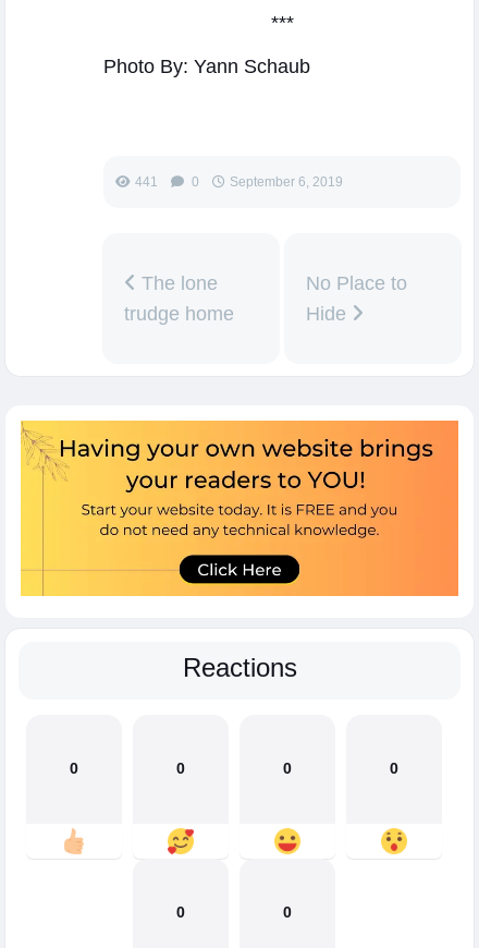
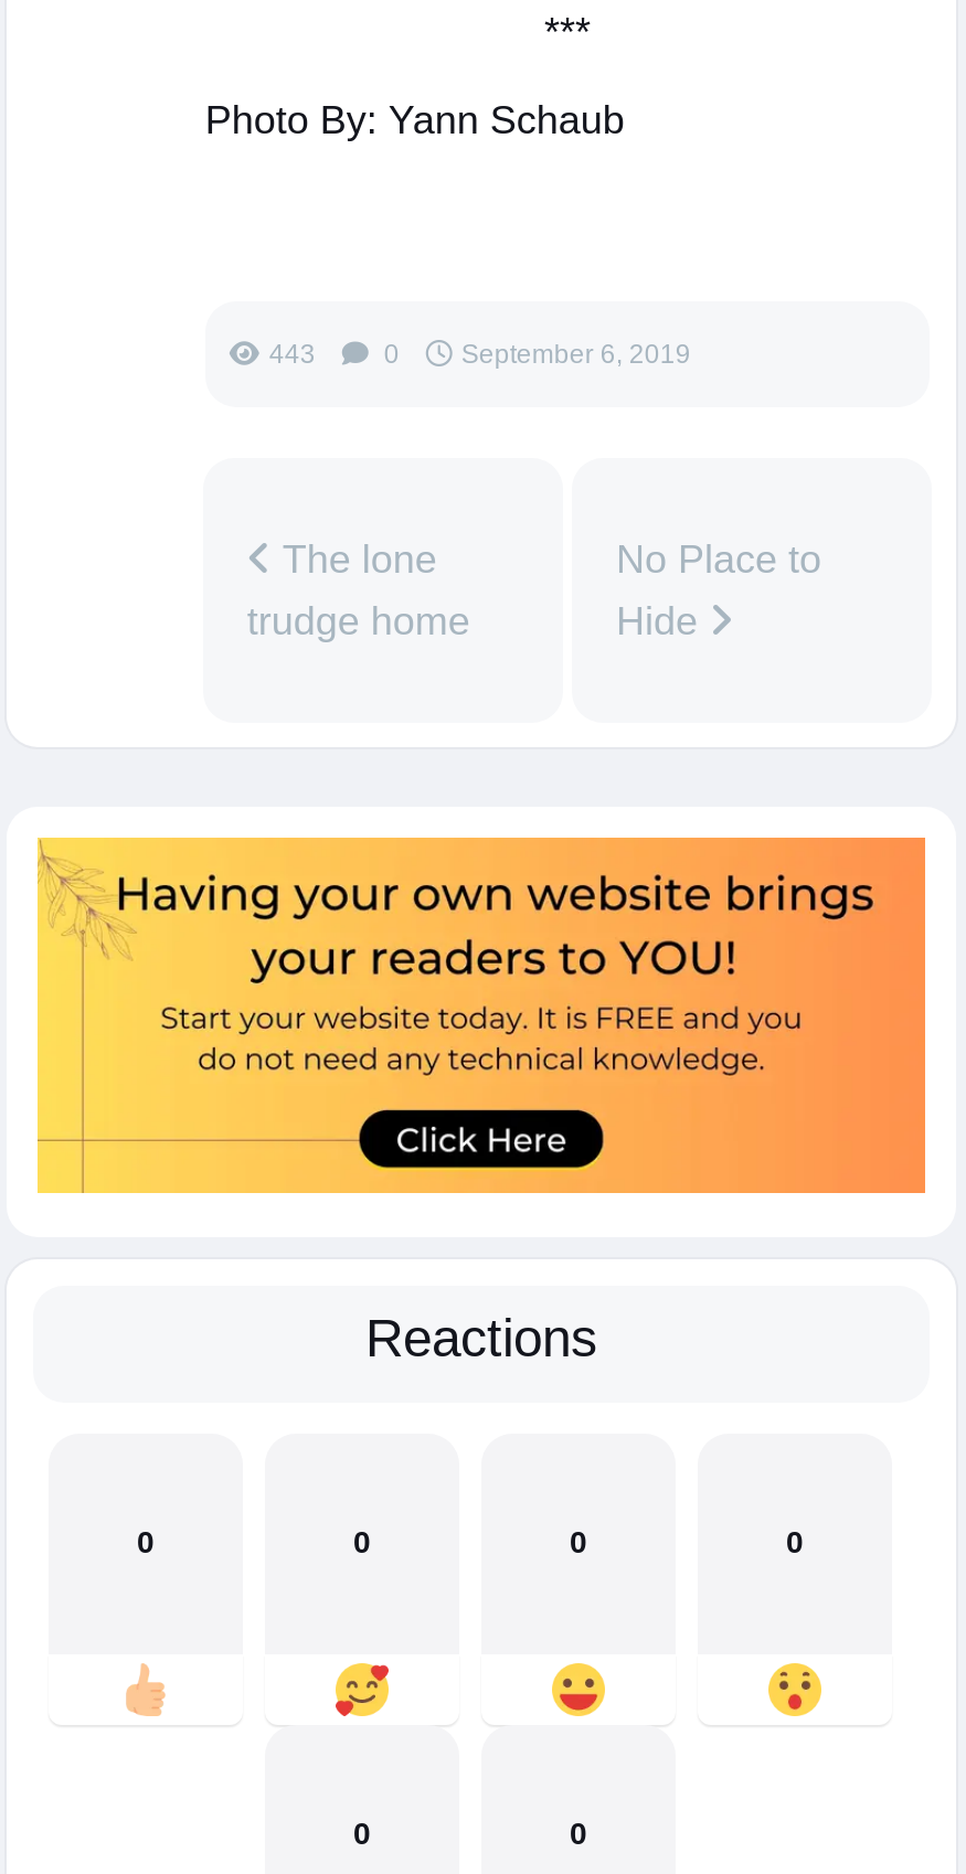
- 441 0 September 6, 2019
+ 443 0 September 6, 2019
